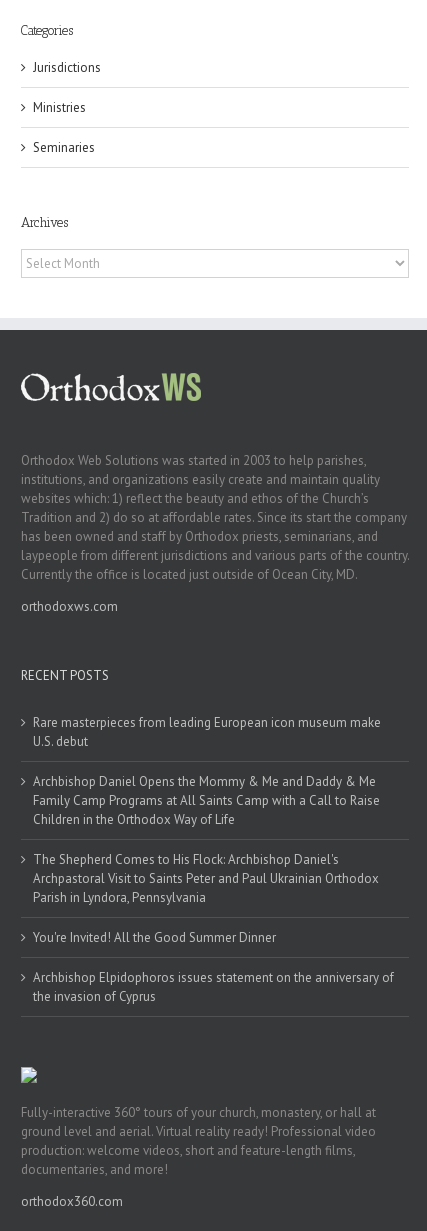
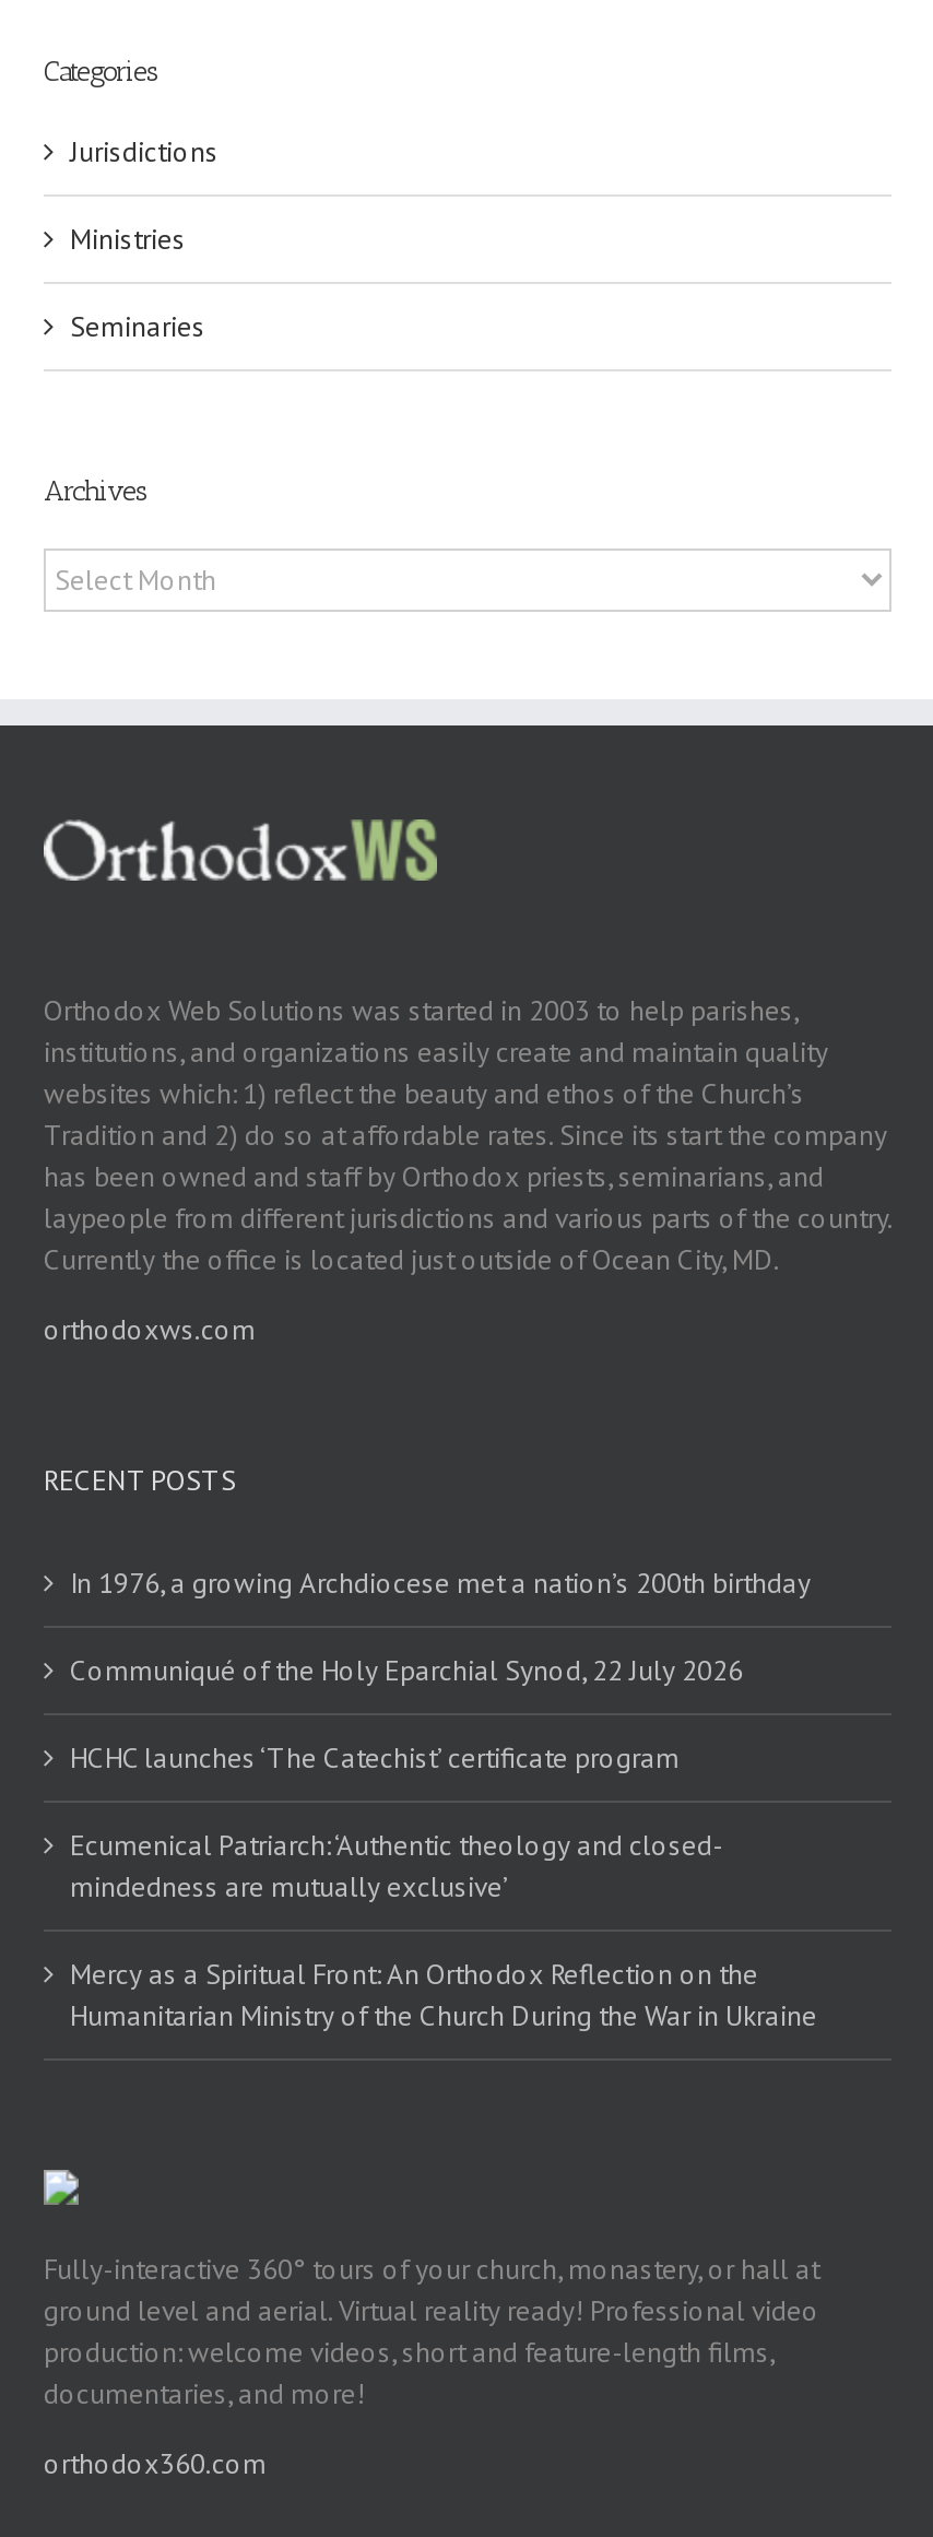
- Rare masterpieces from leading European icon museum make
- U.S. debut
+ In 1976, a growing Archdiocese met a nation’s 200th birthday

- Archbishop Daniel Opens the Mommy & Me and Daddy & Me
- Family Camp Programs at All Saints Camp with a Call to Raise
- Children in the Orthodox Way of Life
+ Communiqué of the Holy Eparchial Synod, 22 July 2026

- The Shepherd Comes to His Flock: Archbishop Daniel's
- Archpastoral Visit to Saints Peter and Paul Ukrainian Orthodox
- Parish in Lyndora, Pennsylvania
+ HCHC launches ‘The Catechist’ certificate program

- You're Invited! All the Good Summer Dinner
+ Ecumenical Patriarch: ‘Authentic theology and closed-
+ mindedness are mutually exclusive’

- Archbishop Elpidophoros issues statement on the anniversary of
- the invasion of Cyprus
+ Mercy as a Spiritual Front: An Orthodox Reflection on the
+ Humanitarian Ministry of the Church During the War in Ukraine
